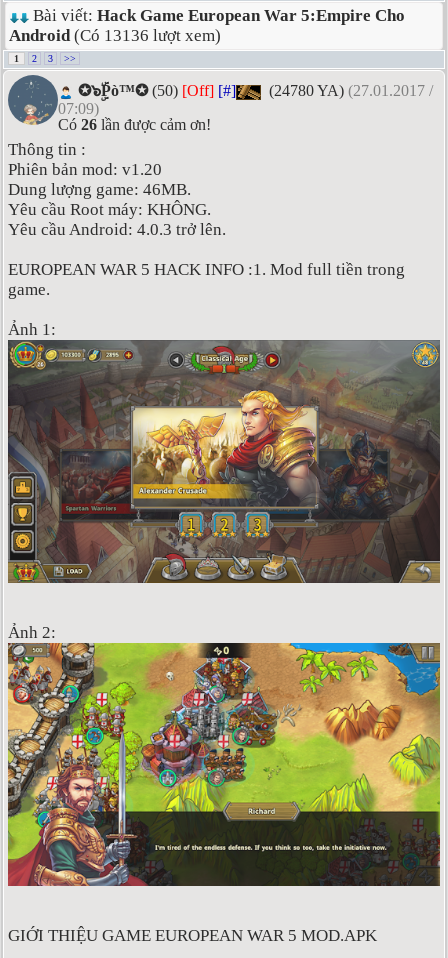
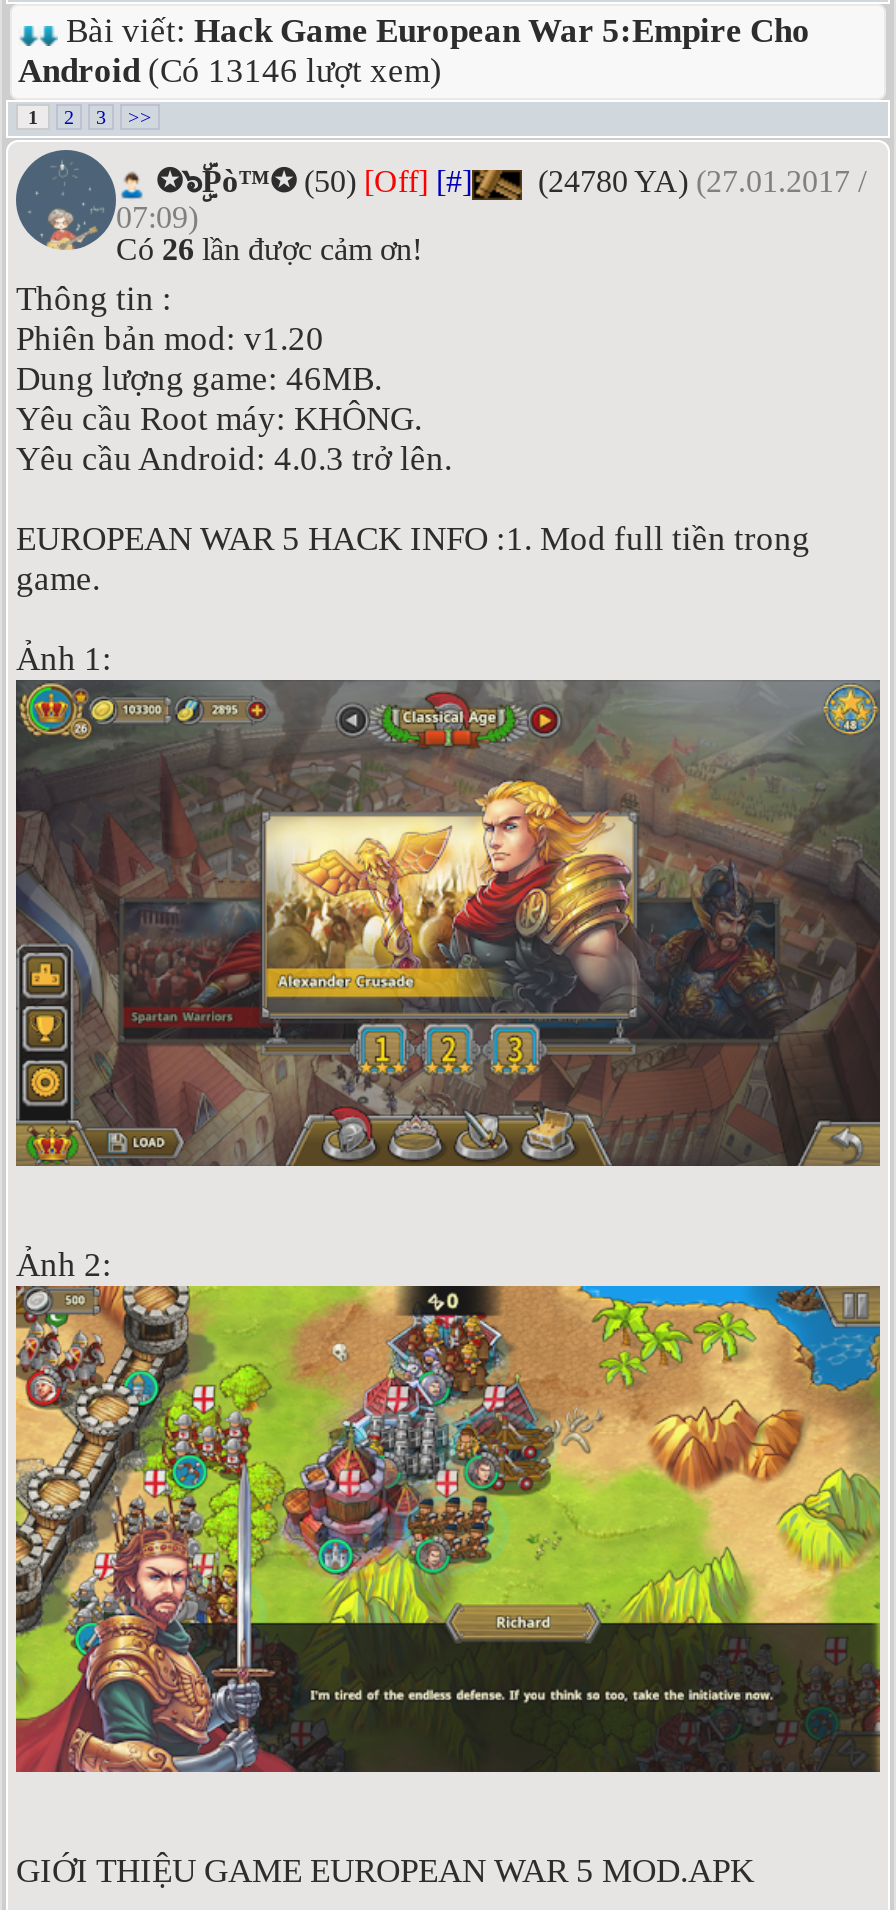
- Android (Có 13136 lượt xem)
+ Android (Có 13146 lượt xem)
